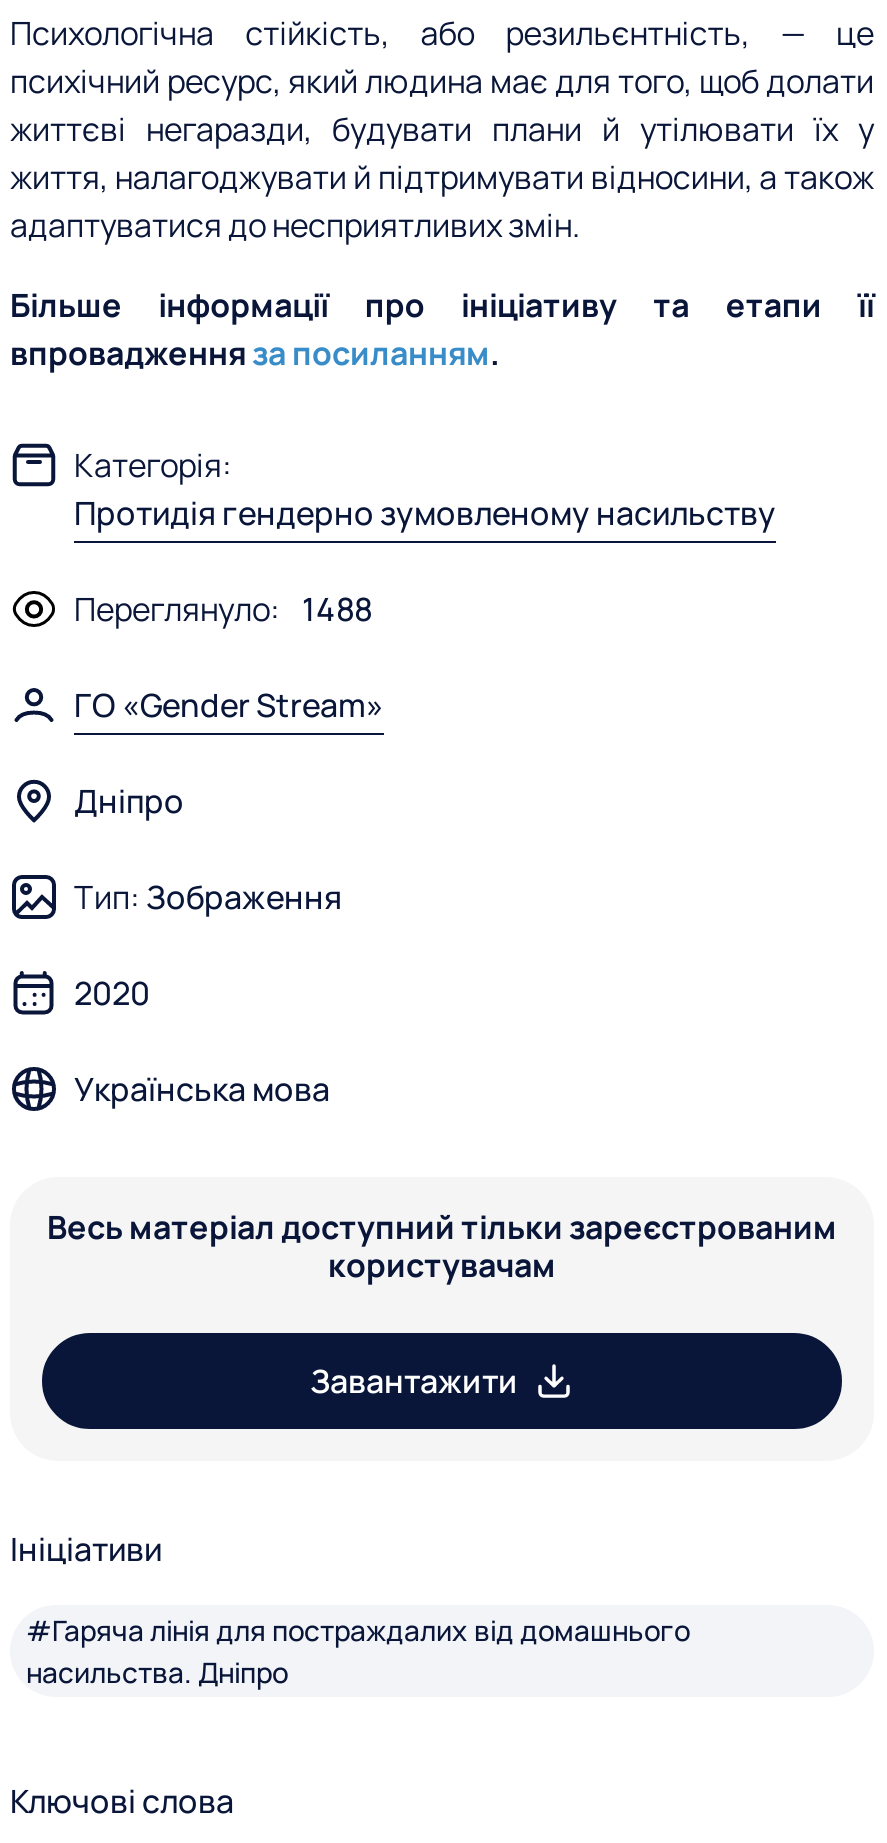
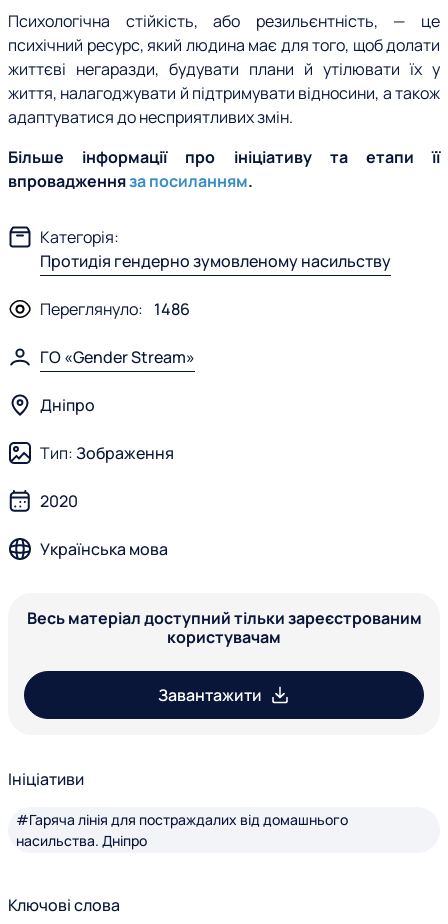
- Переглянуло: 1488
+ Переглянуло: 1486
